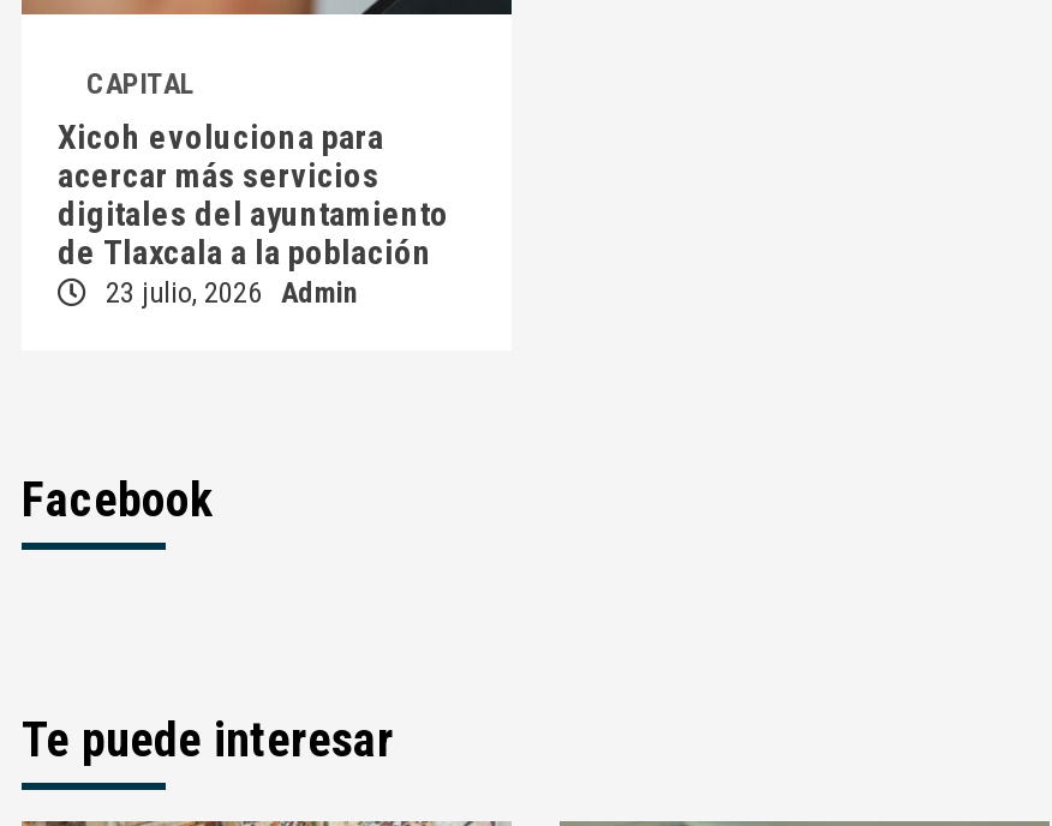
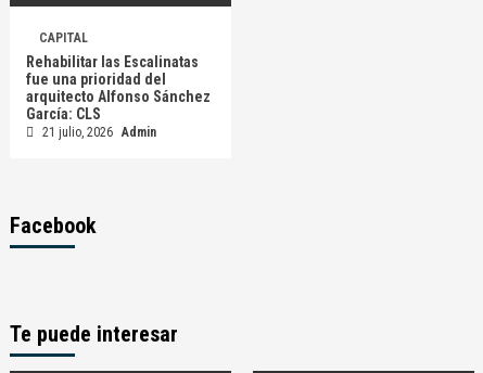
- Xicoh evoluciona para
- acercar más servicios
- digitales del ayuntamiento
- de Tlaxcala a la población
- 23 julio, 2026 Admin
+ Rehabilitar las Escalinatas
+ fue una prioridad del
+ arquitecto Alfonso Sánchez
+ García: CLS
+ 21 julio, 2026 Admin
